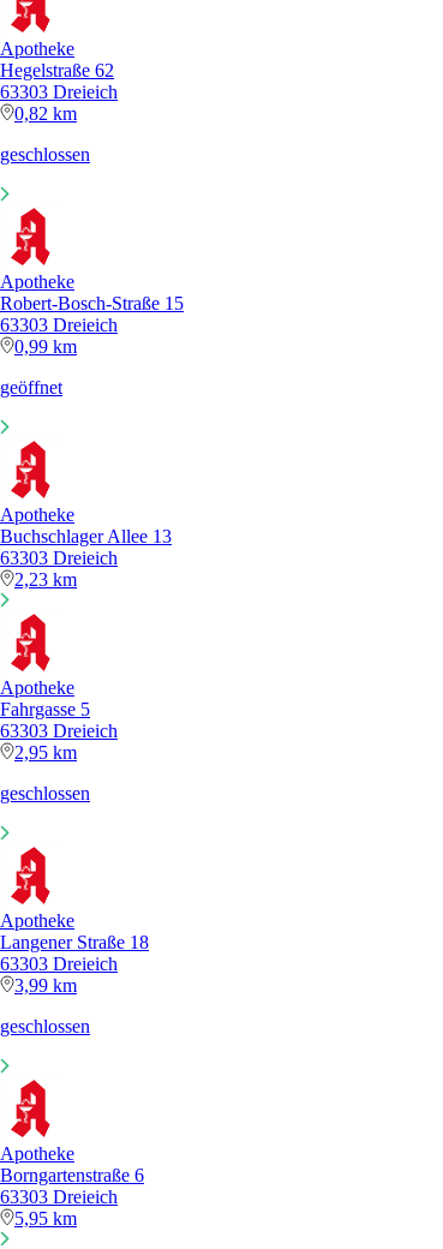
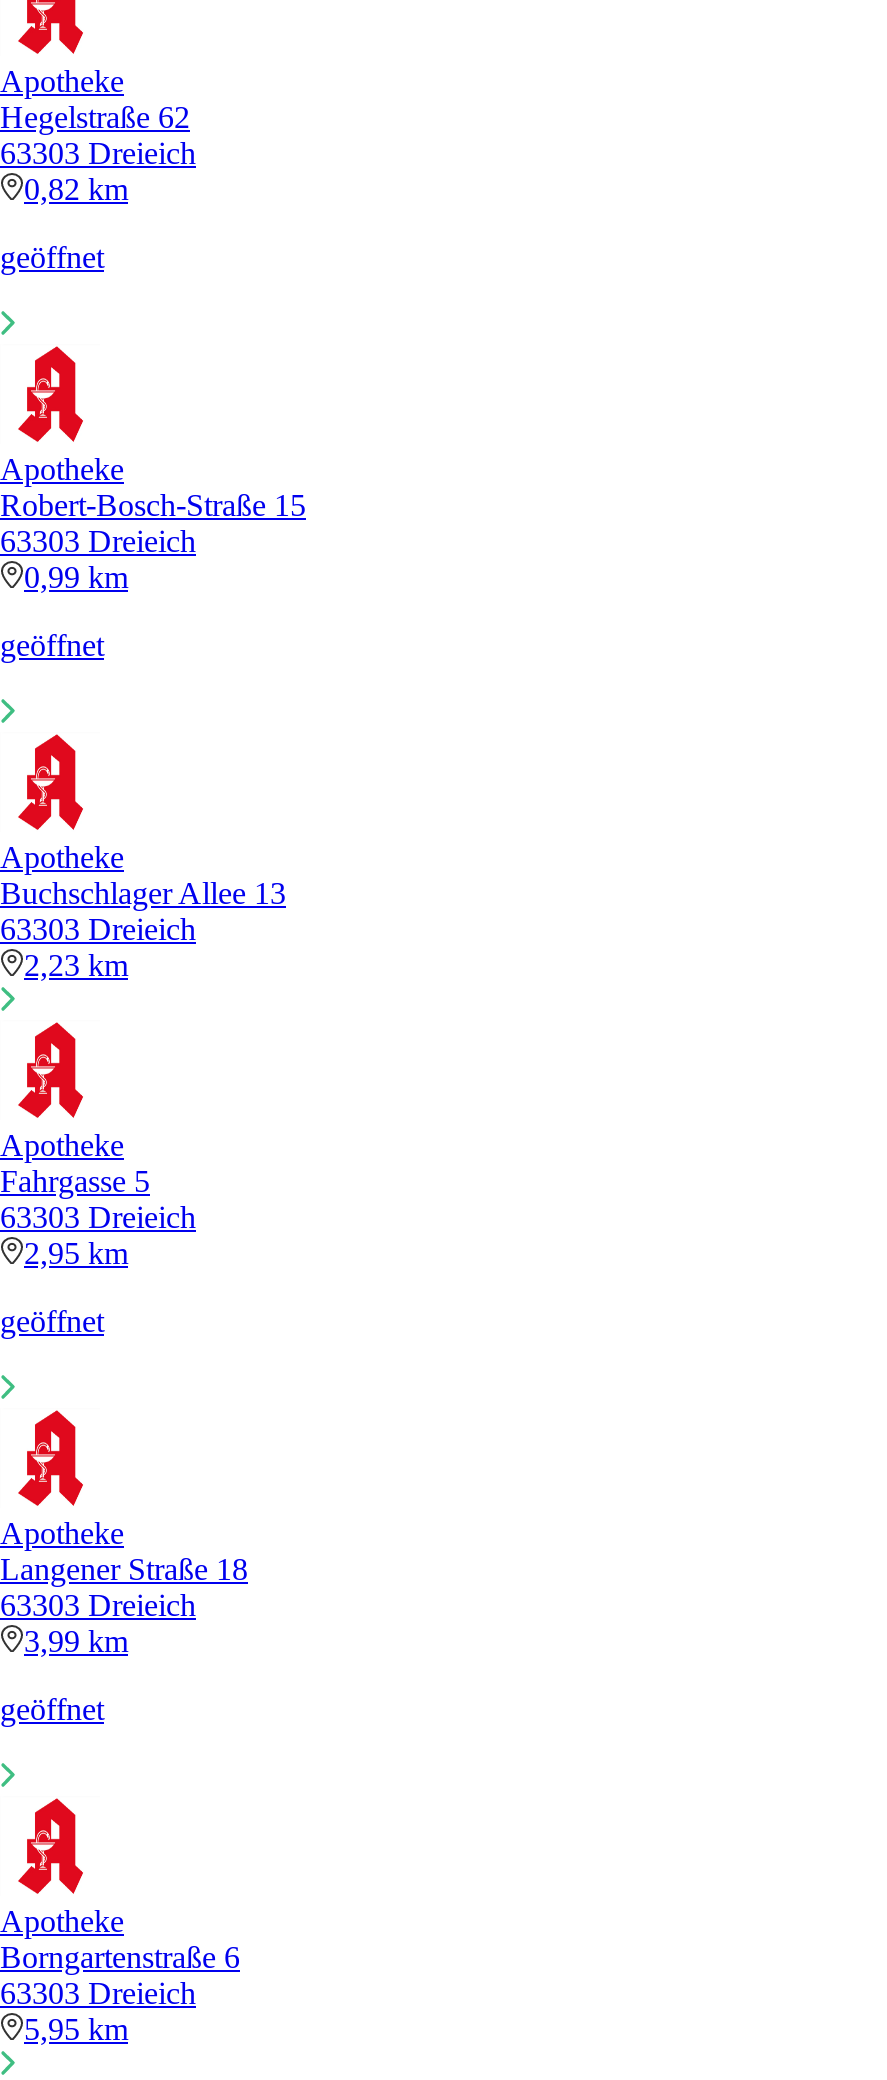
- geschlossen
+ geöffnet

- geschlossen
+ geöffnet

- geschlossen
+ geöffnet
